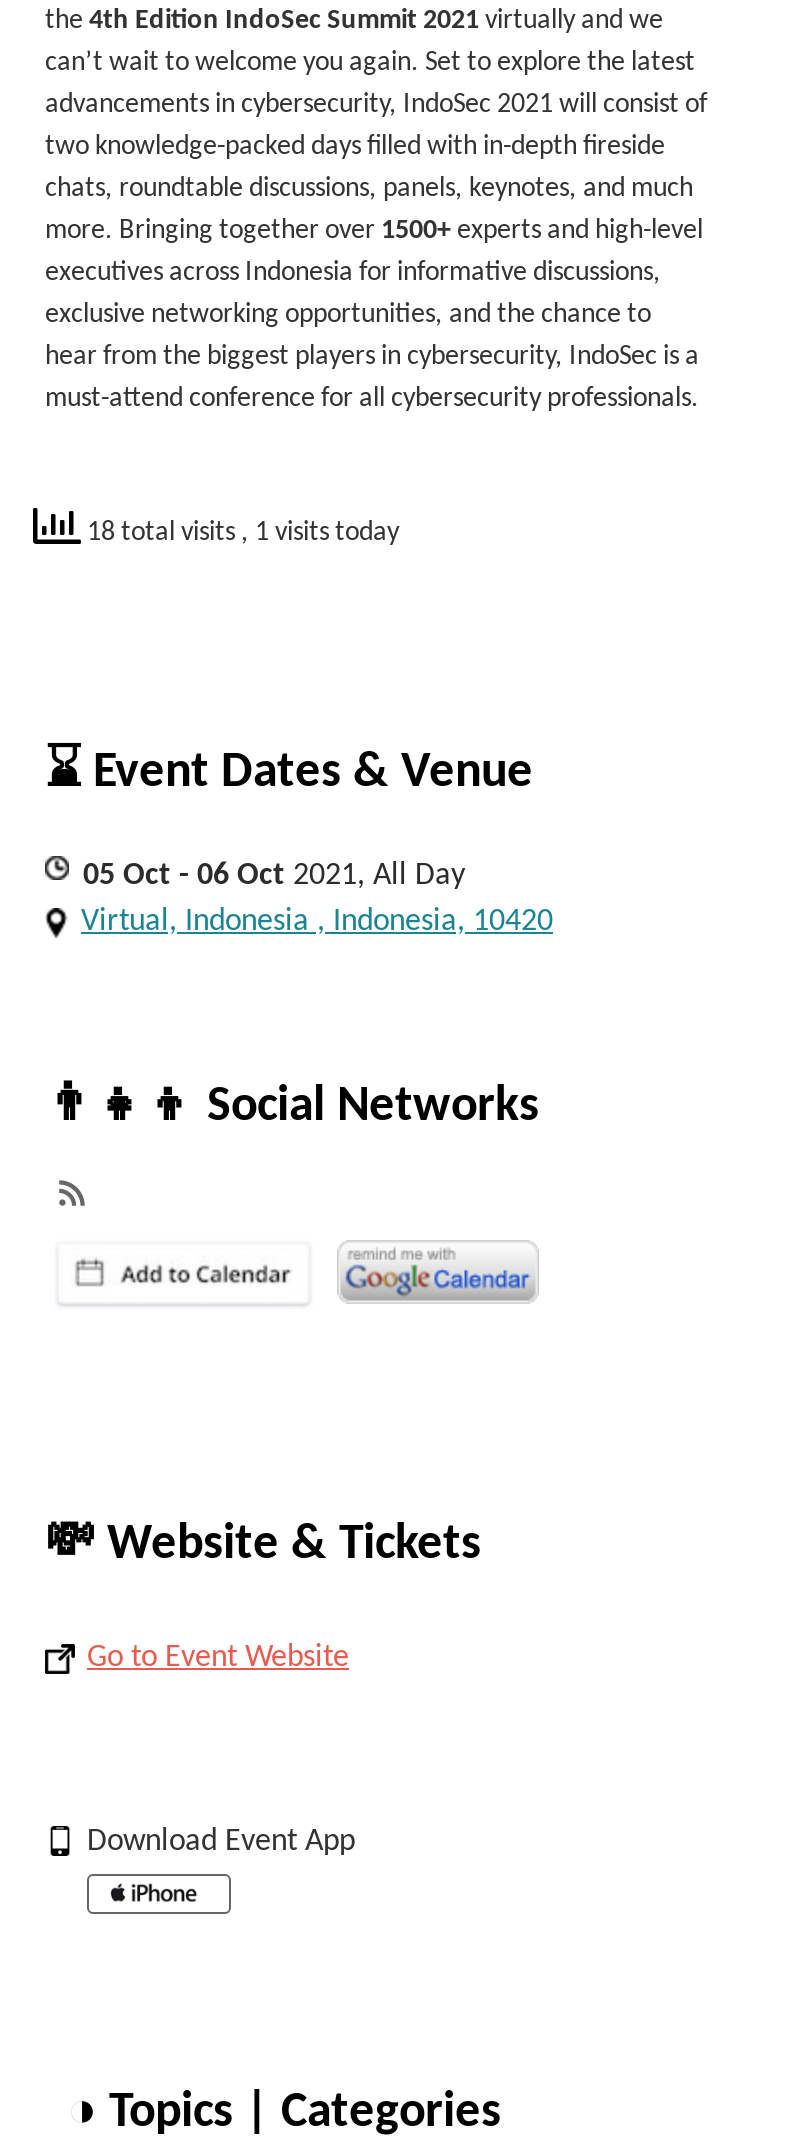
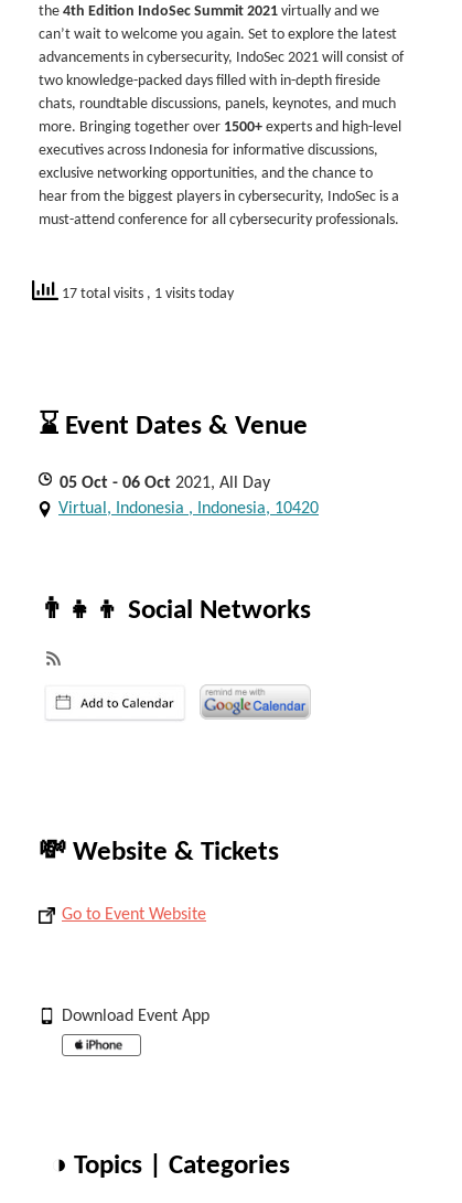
- 18 total visits, 1 visits today
+ 17 total visits, 1 visits today
